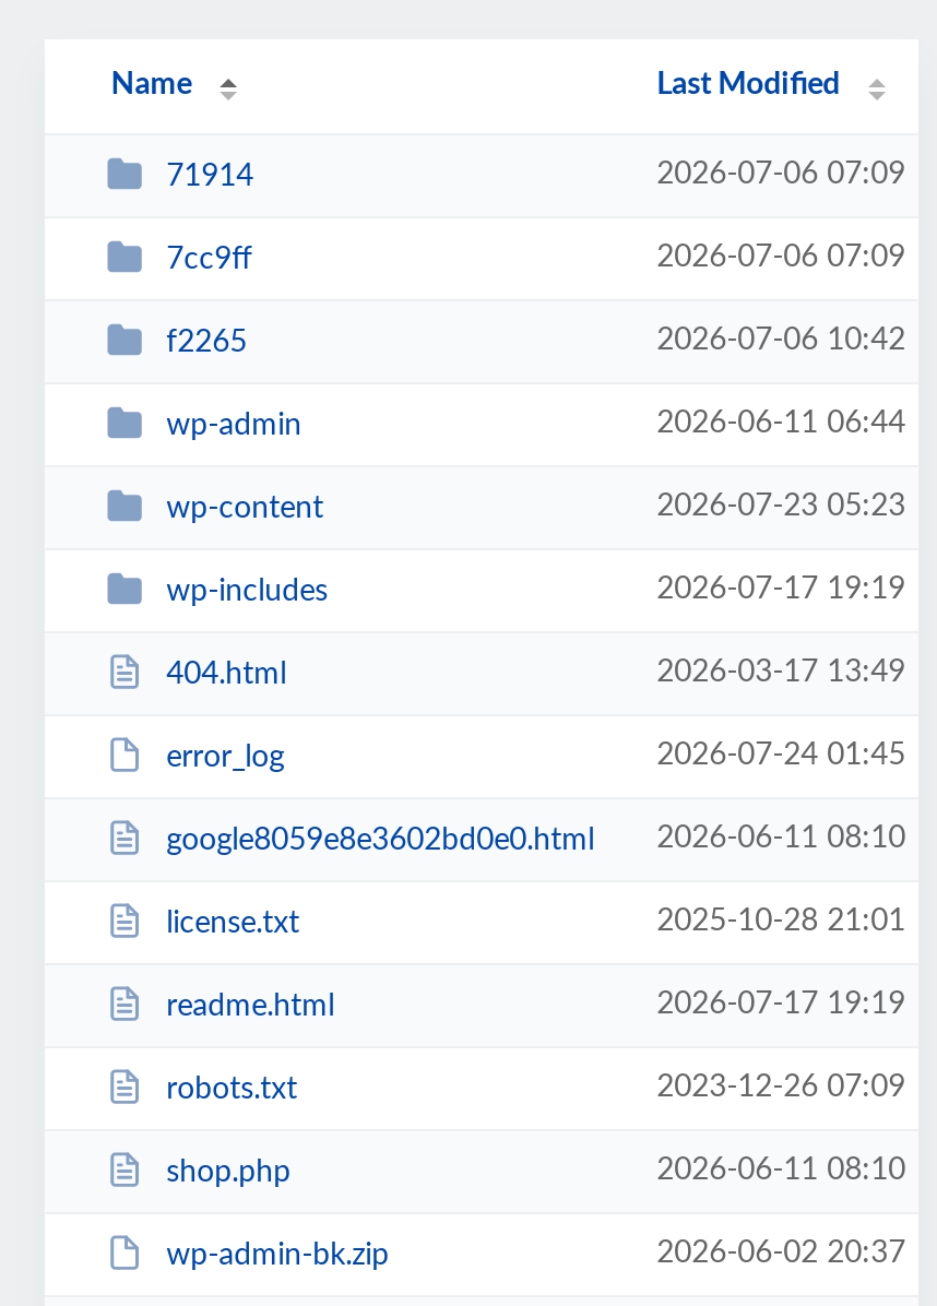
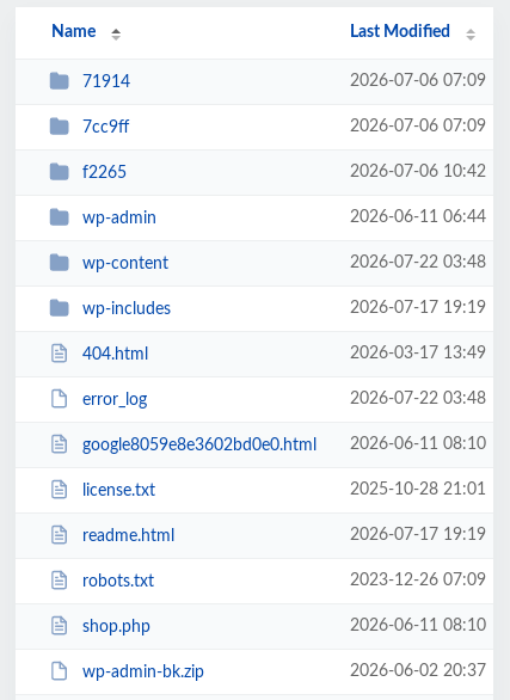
- 2026-07-23 05:23
+ 2026-07-22 03:48

- 2026-07-24 01:45
+ 2026-07-22 03:48
